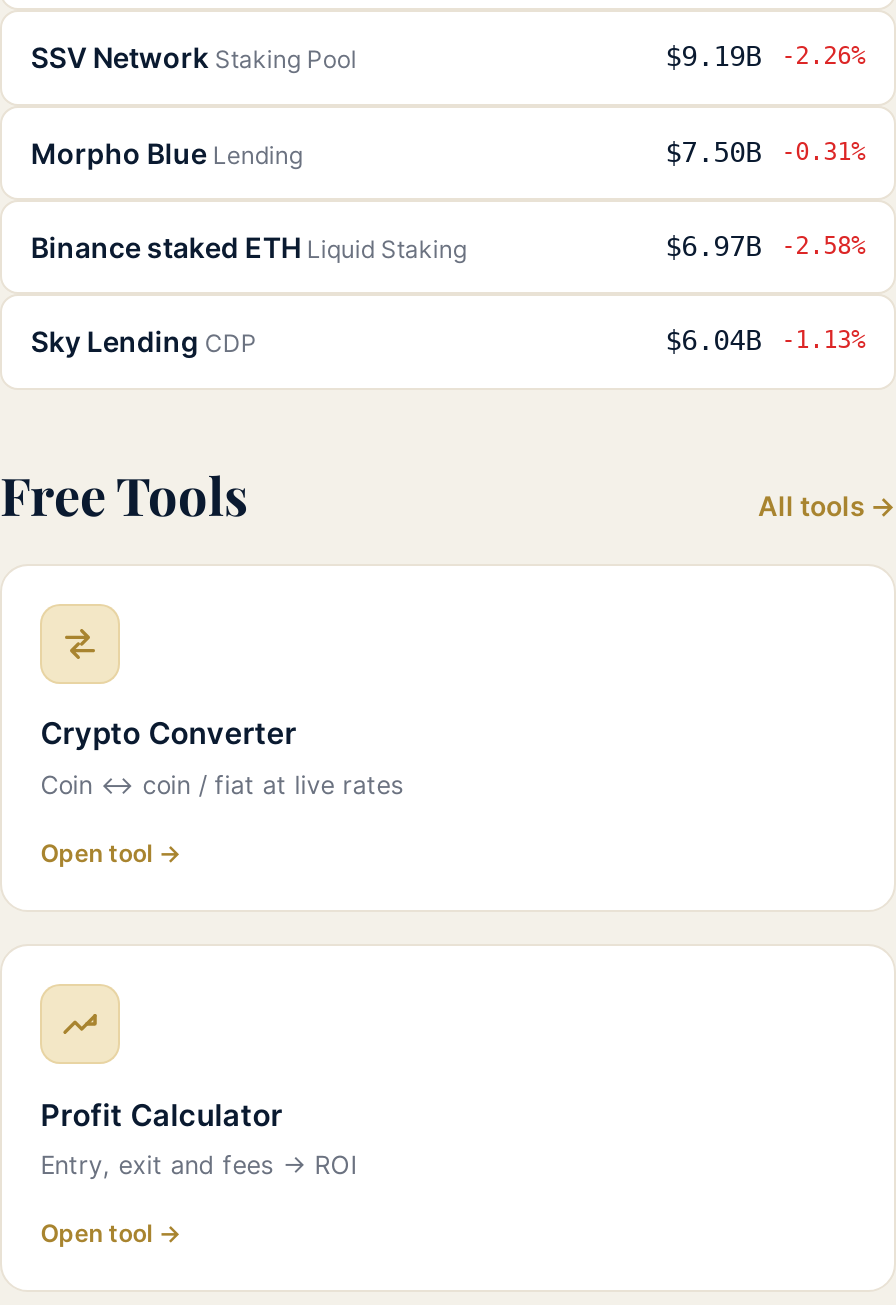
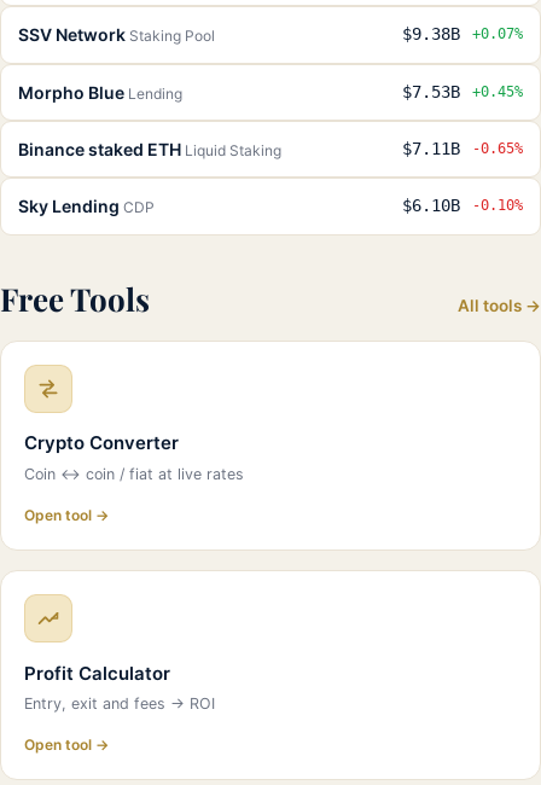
- $9.19B
- -2.26%
+ $9.38B
+ +0.07%

- $7.50B
- -0.31%
+ $7.53B
+ +0.45%

- $6.97B
- -2.58%
+ $7.11B
+ -0.65%

- $6.04B
- -1.13%
+ $6.10B
+ -0.10%
